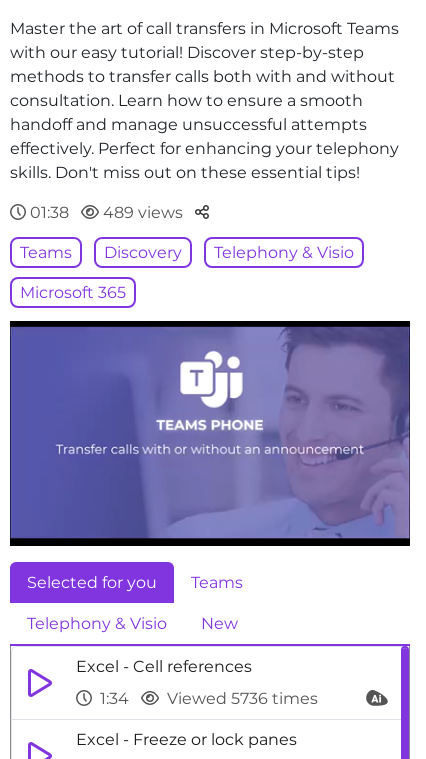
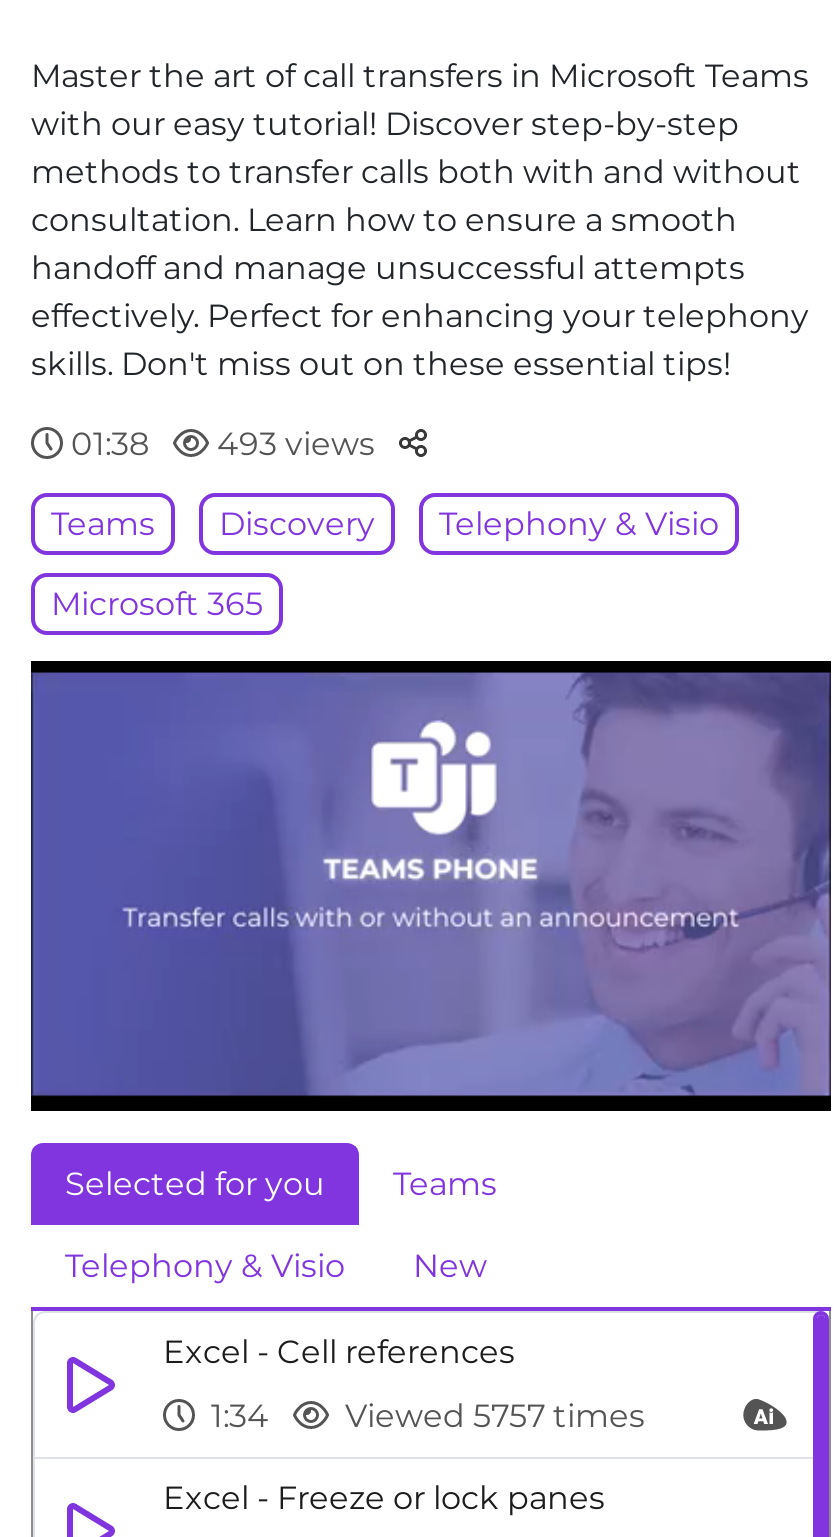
- 489 views
+ 493 views

- 1:34 Viewed 5736 times
+ 1:34 Viewed 5757 times
